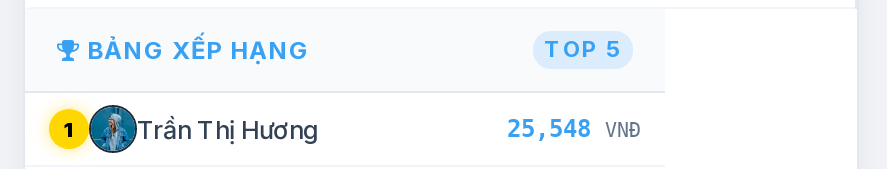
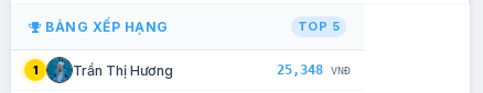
- 25,548 VNĐ
+ 25,348 VNĐ
